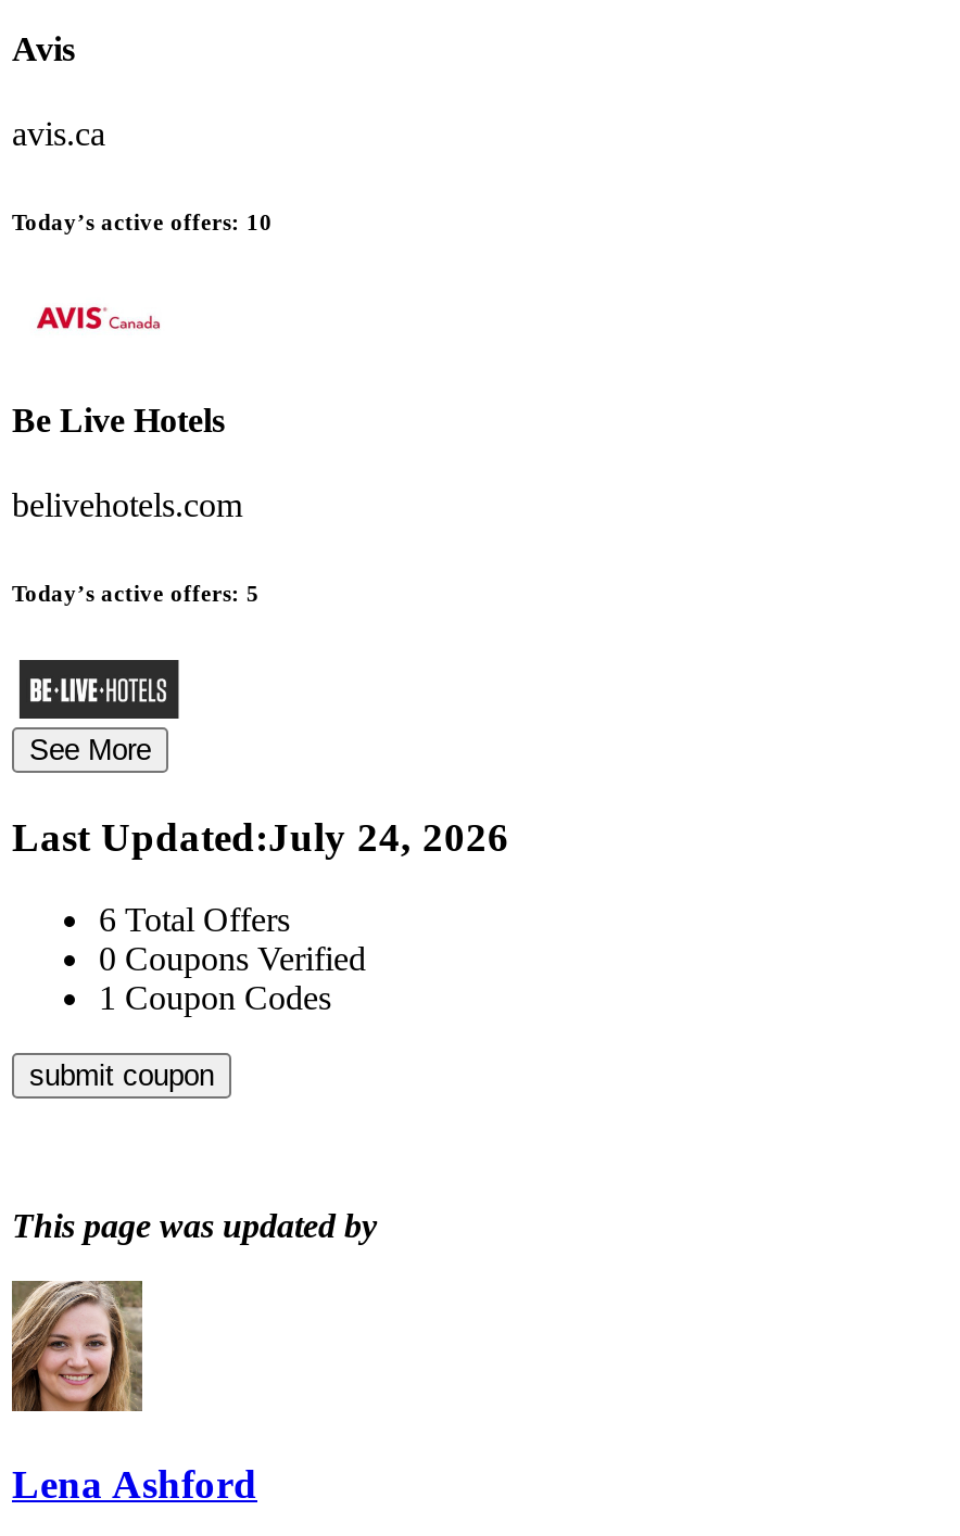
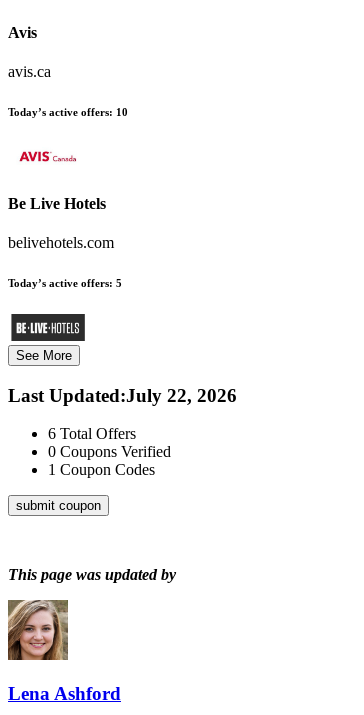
- Last Updated:July 24, 2026
+ Last Updated:July 22, 2026
